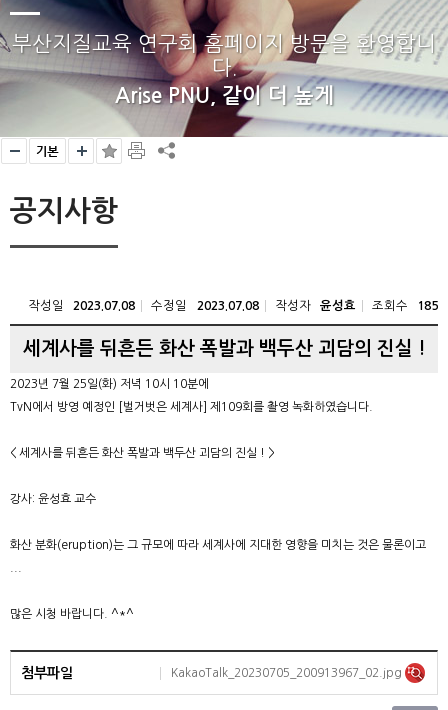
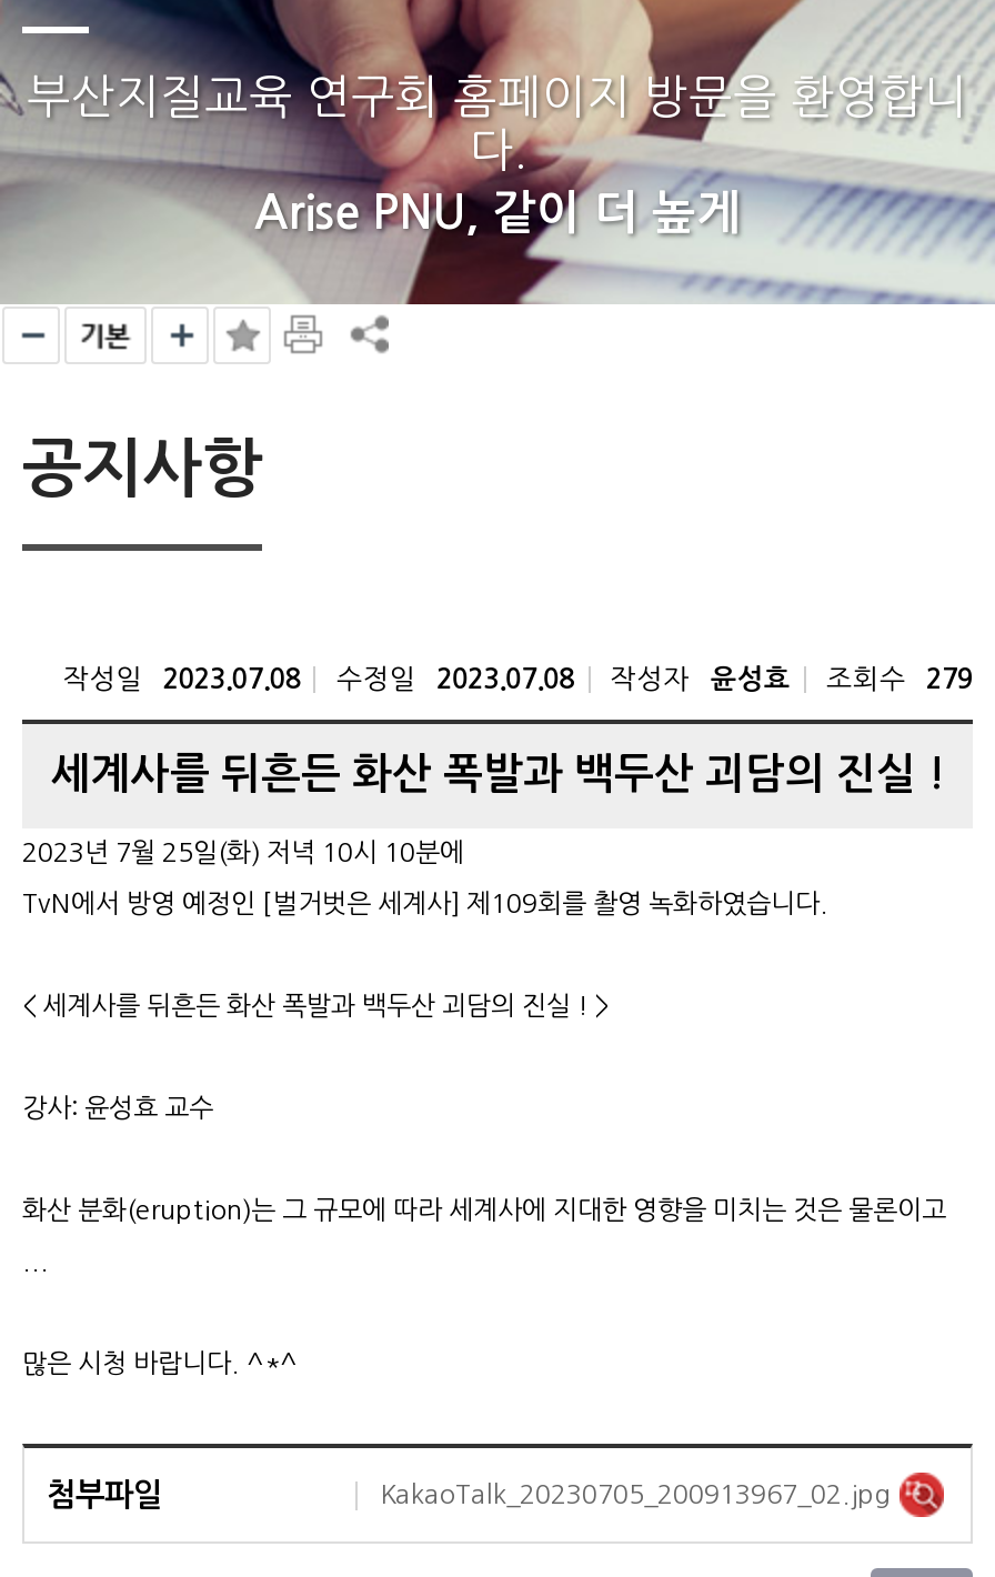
- 작성일 2023.07.08 수정일 2023.07.08 작성자 윤성효 조회수 185
+ 작성일 2023.07.08 수정일 2023.07.08 작성자 윤성효 조회수 279
